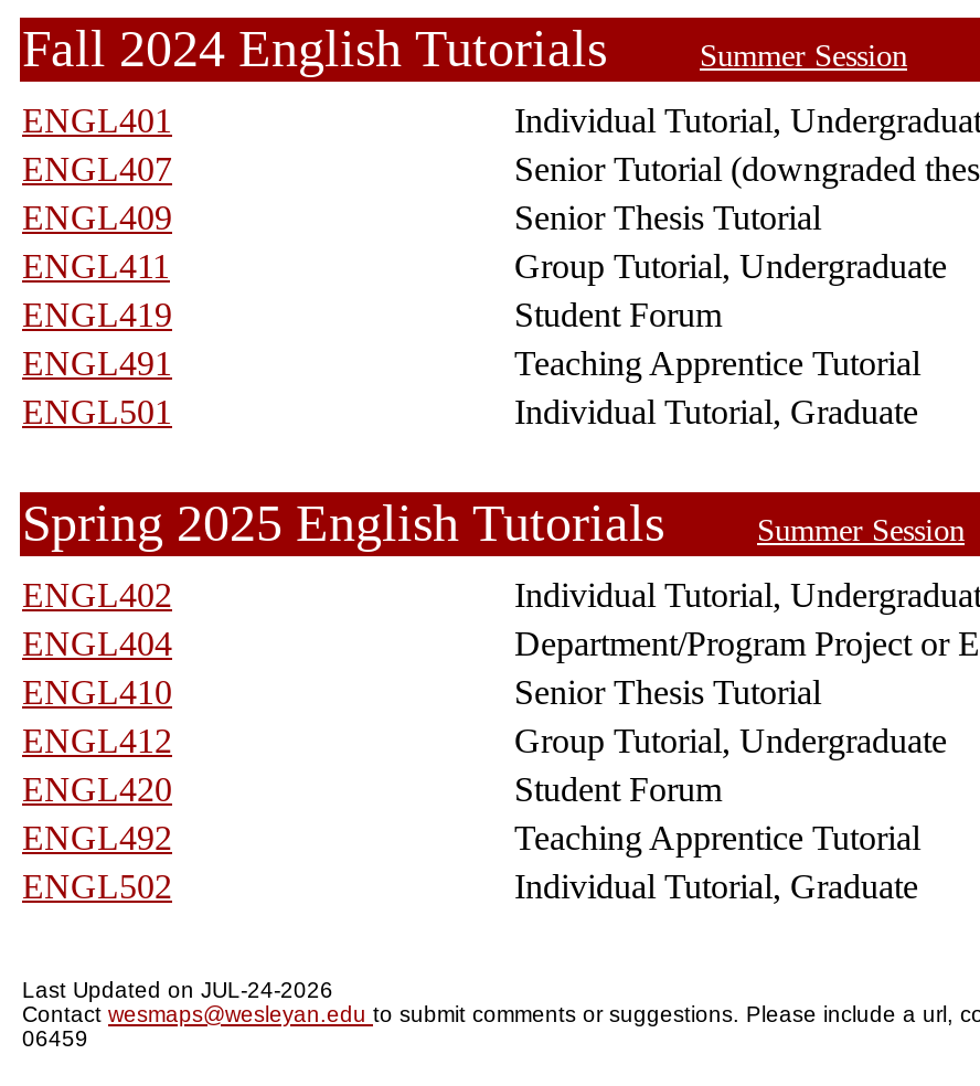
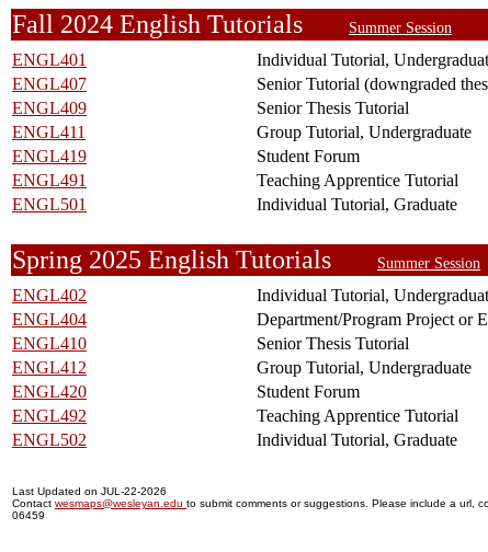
- Last Updated on JUL-24-2026
+ Last Updated on JUL-22-2026
